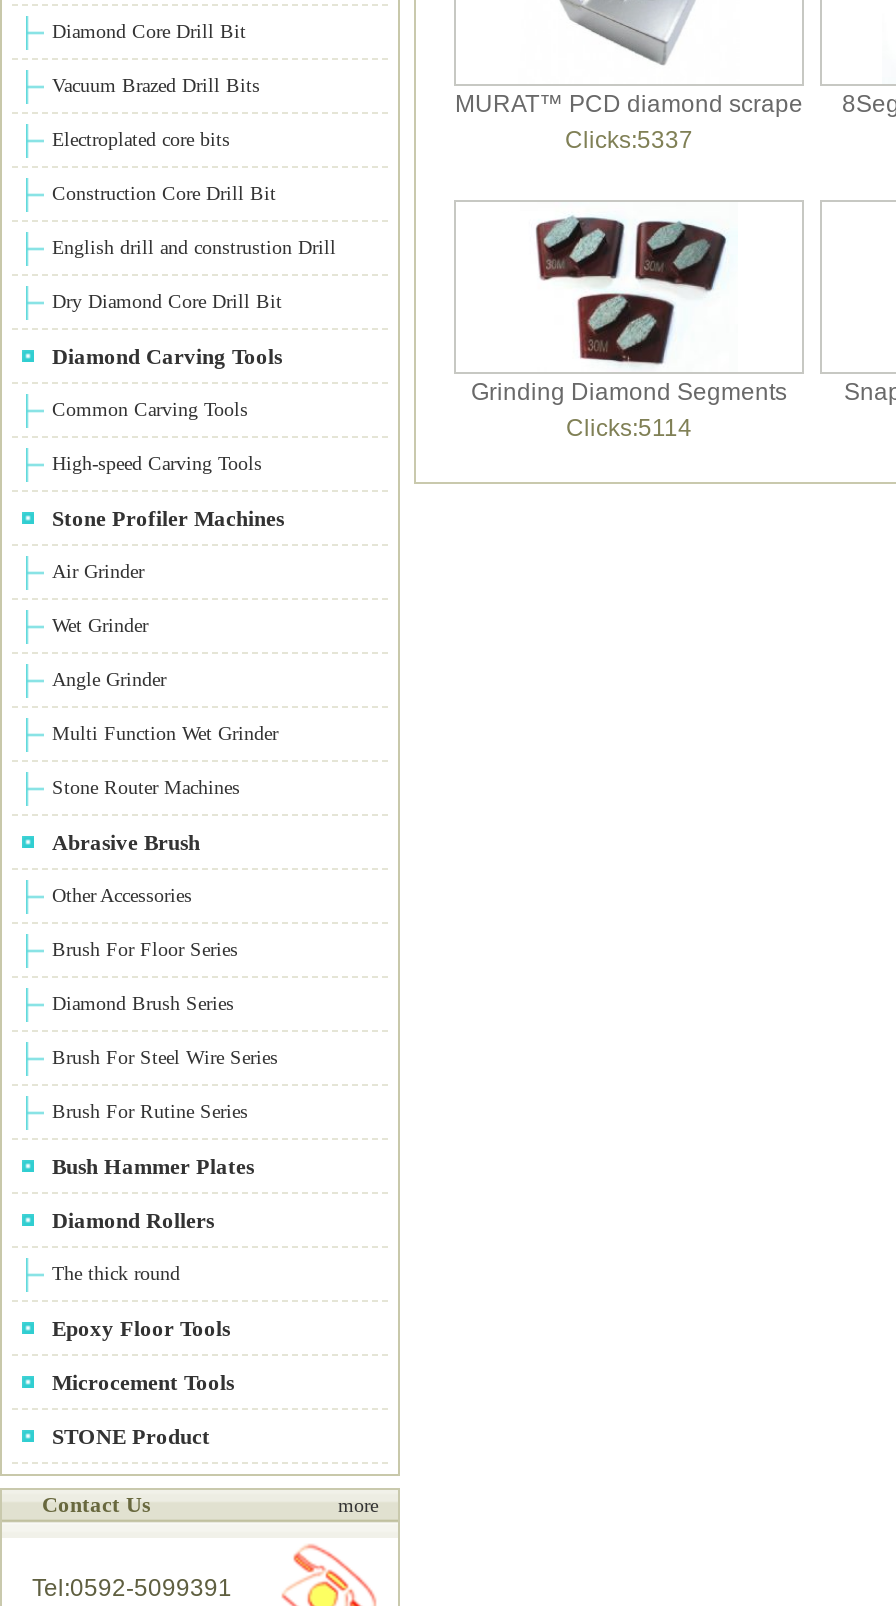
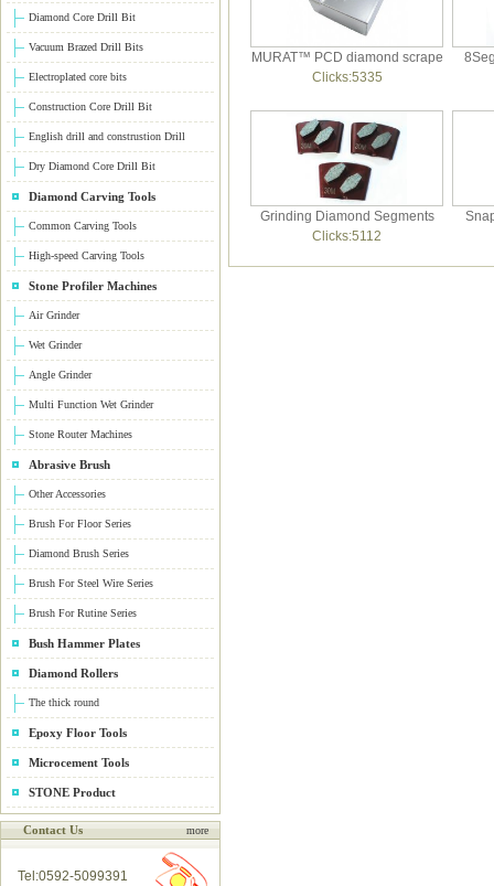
- Clicks:5337
+ Clicks:5335

- Clicks:5114
+ Clicks:5112
